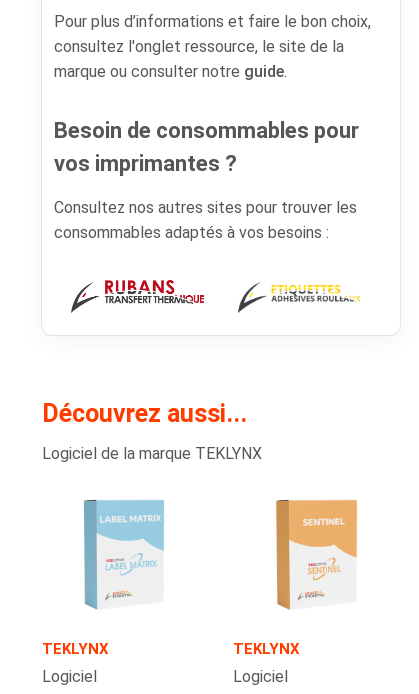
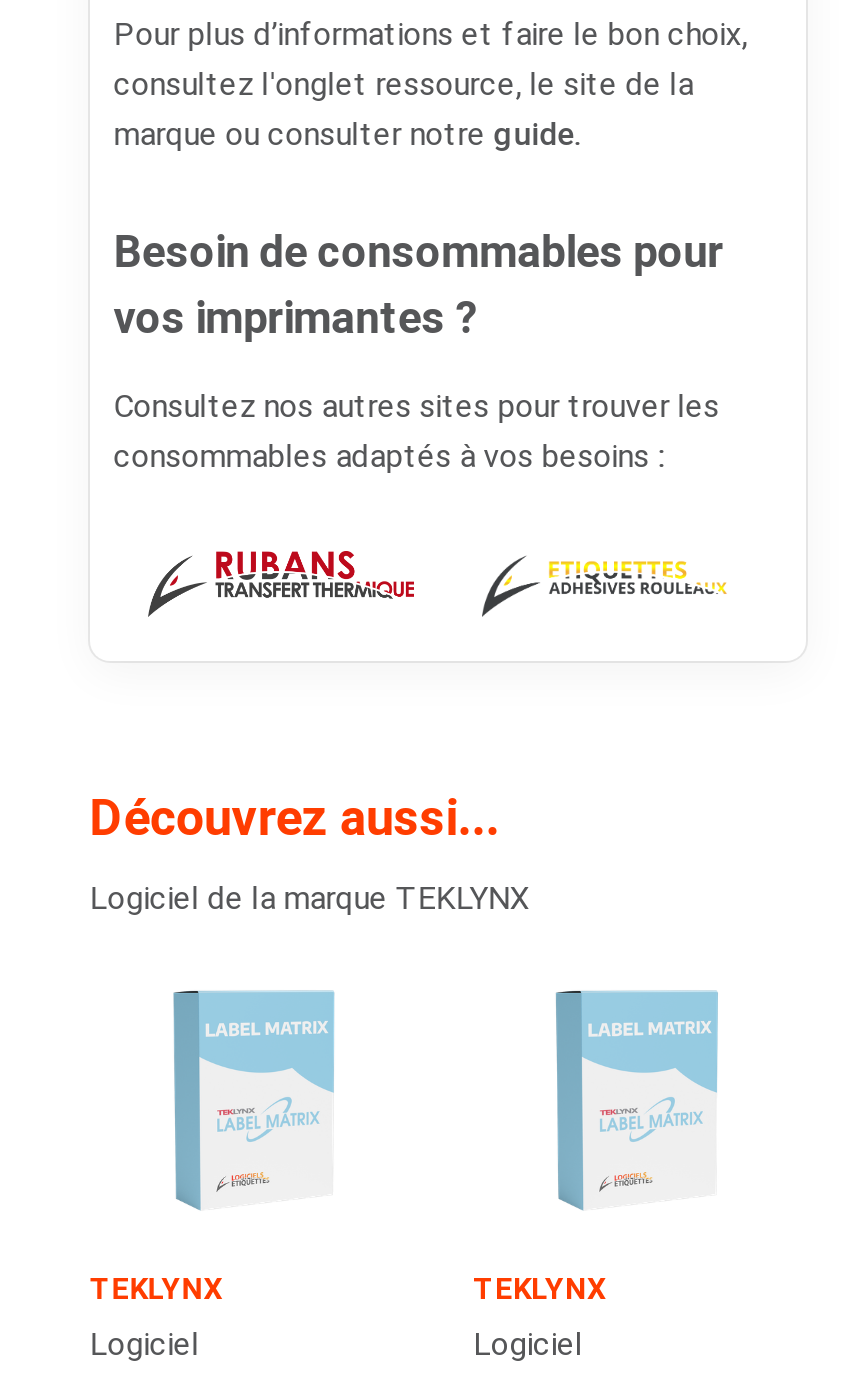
- [image]
+ [image]
